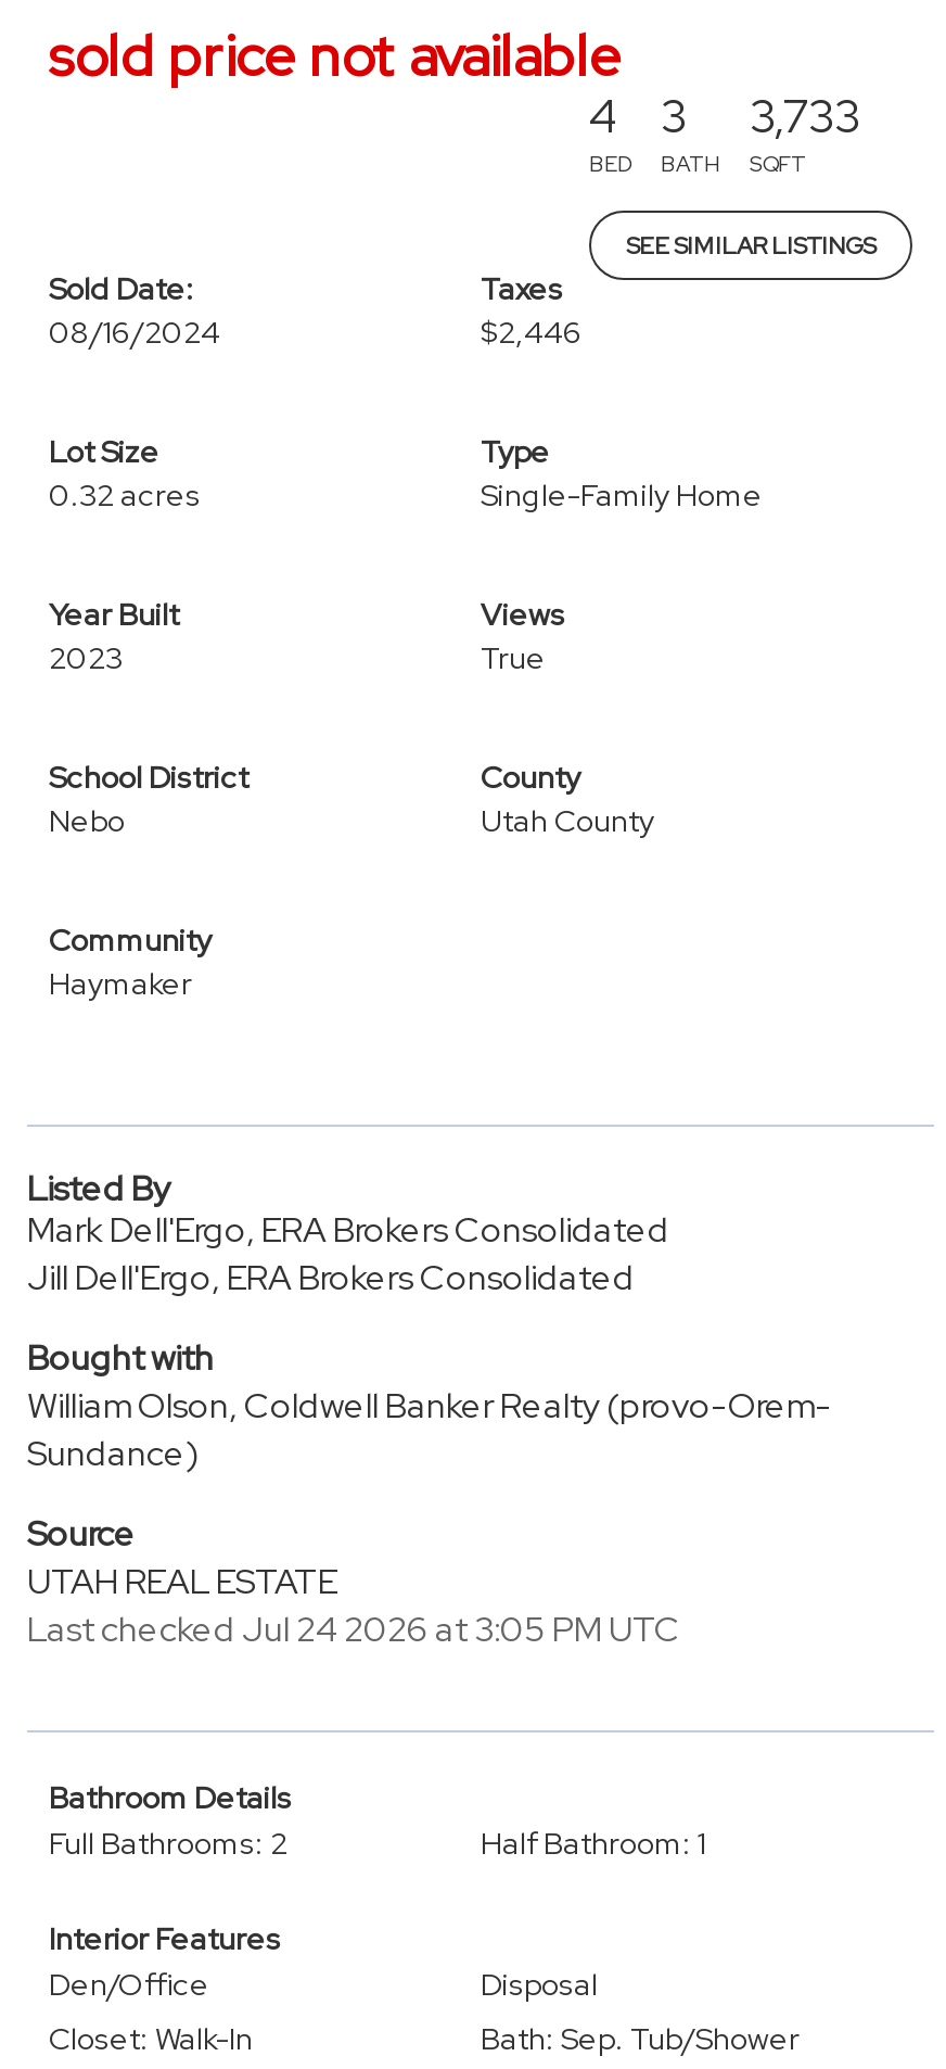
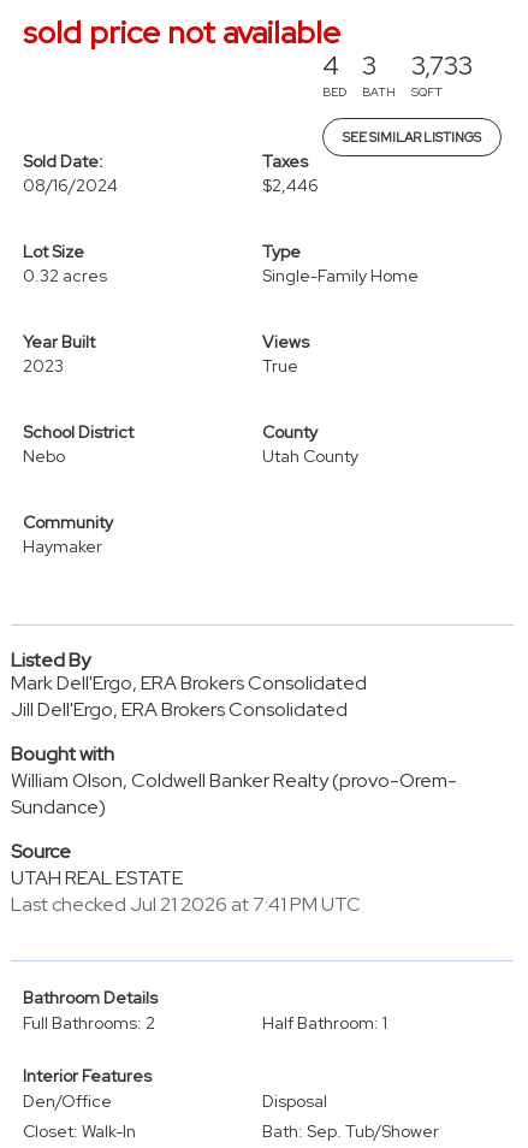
- Last checked Jul 24 2026 at 3:05 PM UTC
+ Last checked Jul 21 2026 at 7:41 PM UTC
